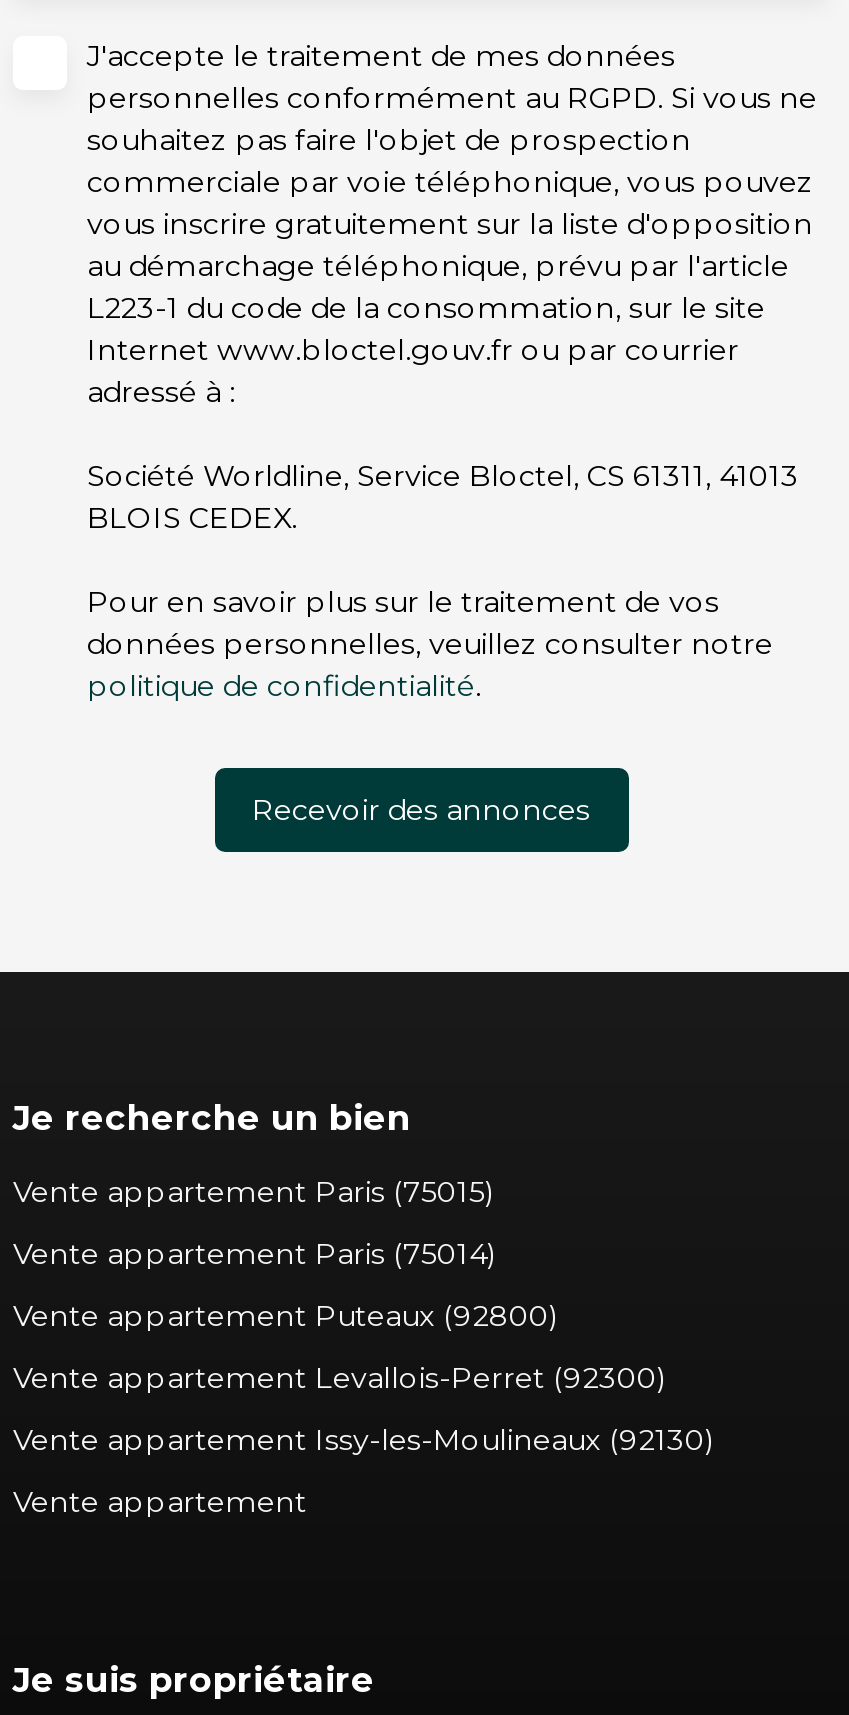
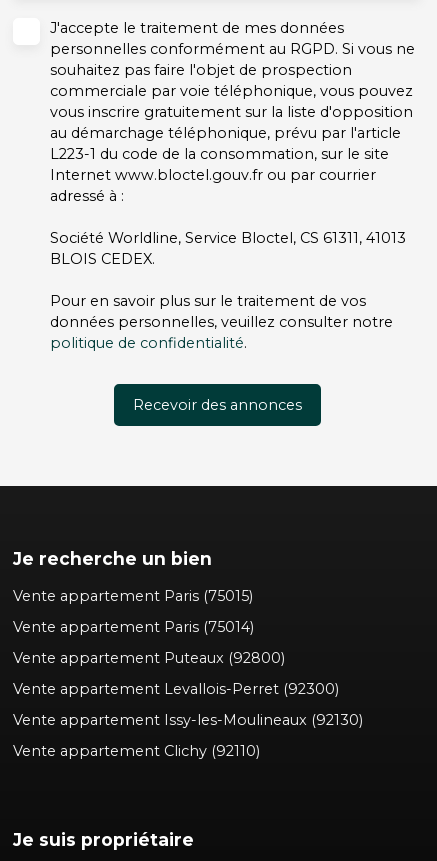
- Vente appartement
+ Vente appartement Clichy (92110)
